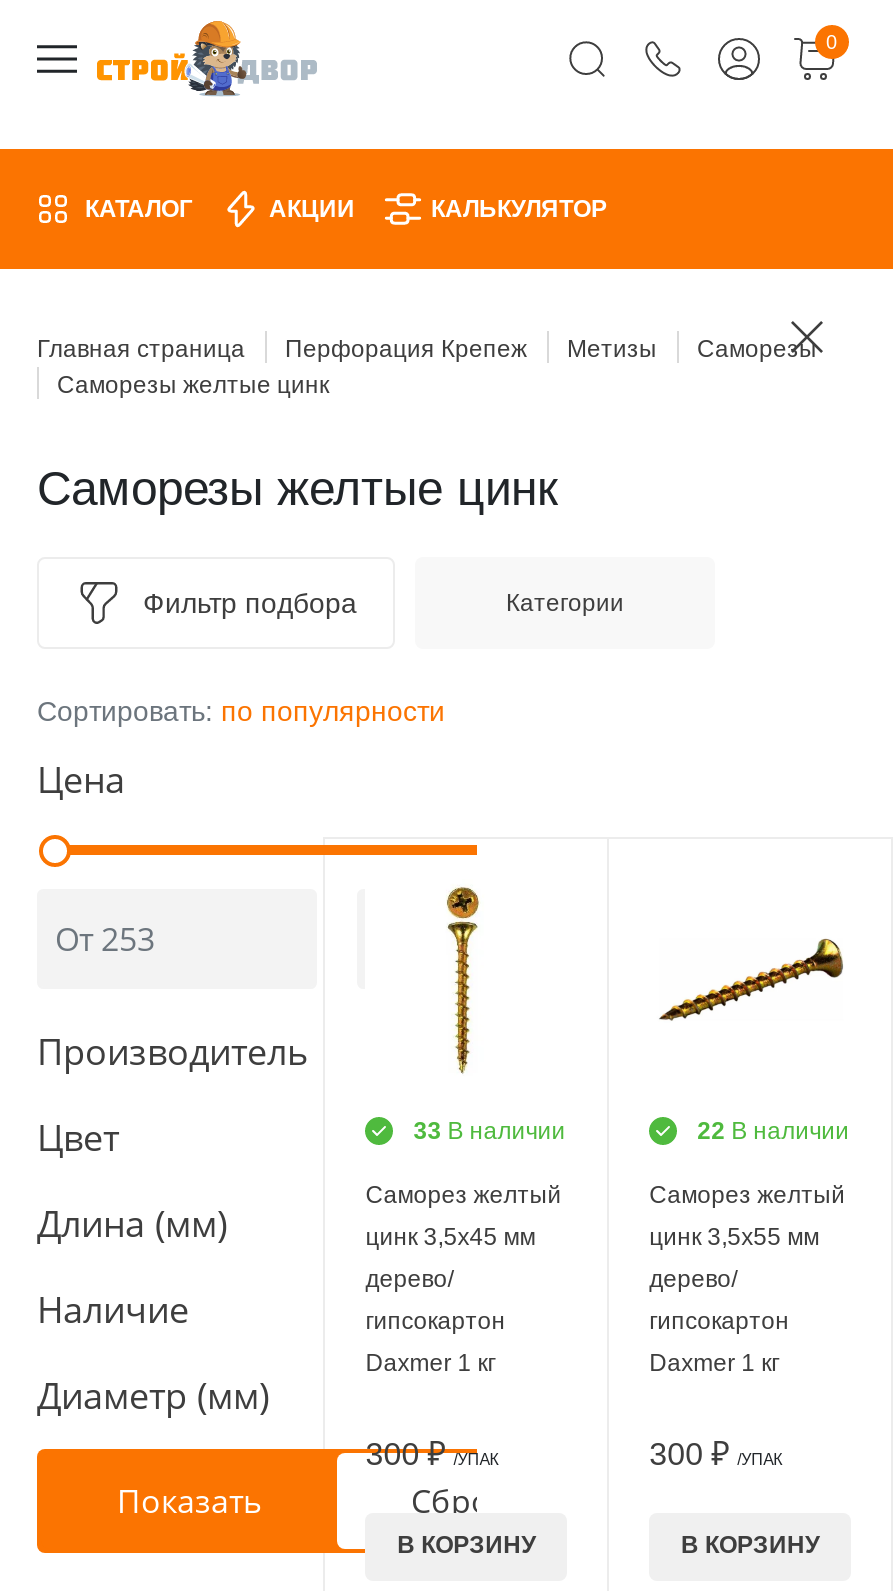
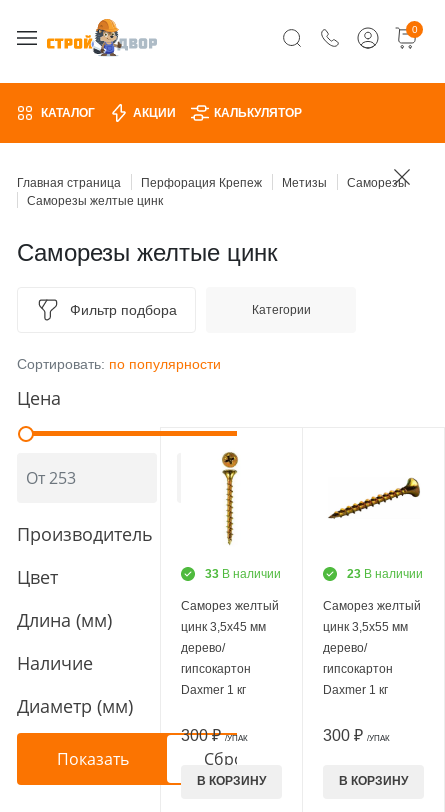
- 22 В наличии
+ 23 В наличии
